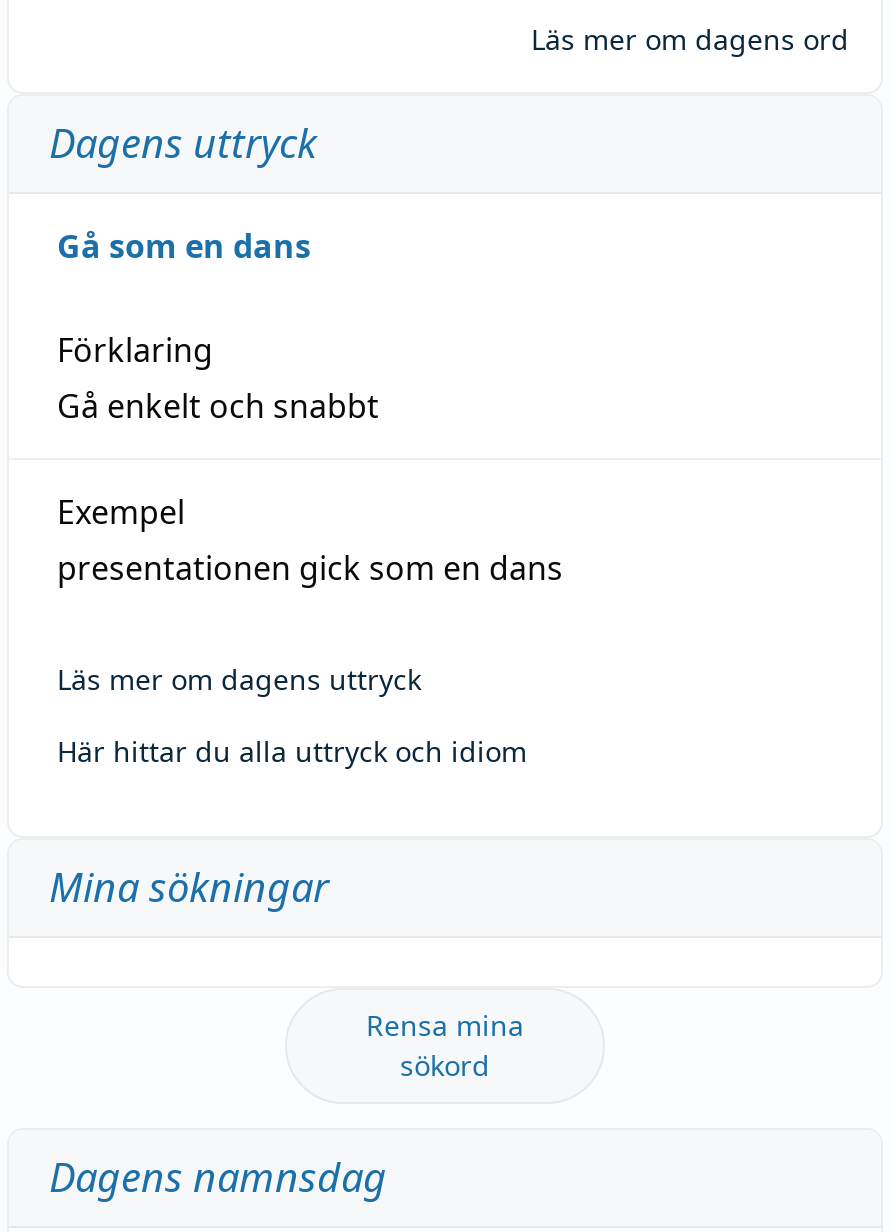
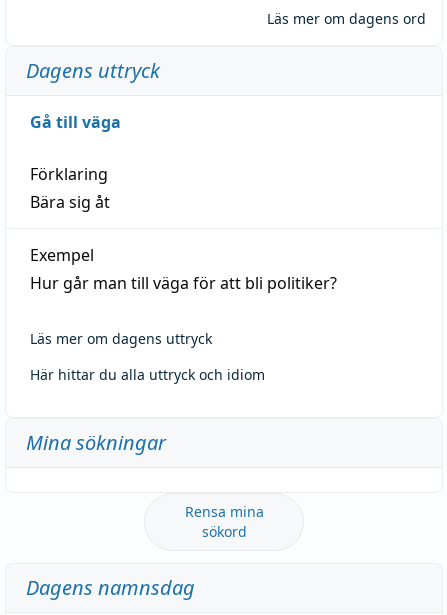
- Gå som en dans
+ Gå till väga

- Gå enkelt och snabbt
+ Bära sig åt

- presentationen gick som en dans
+ Hur går man till väga för att bli politiker?
